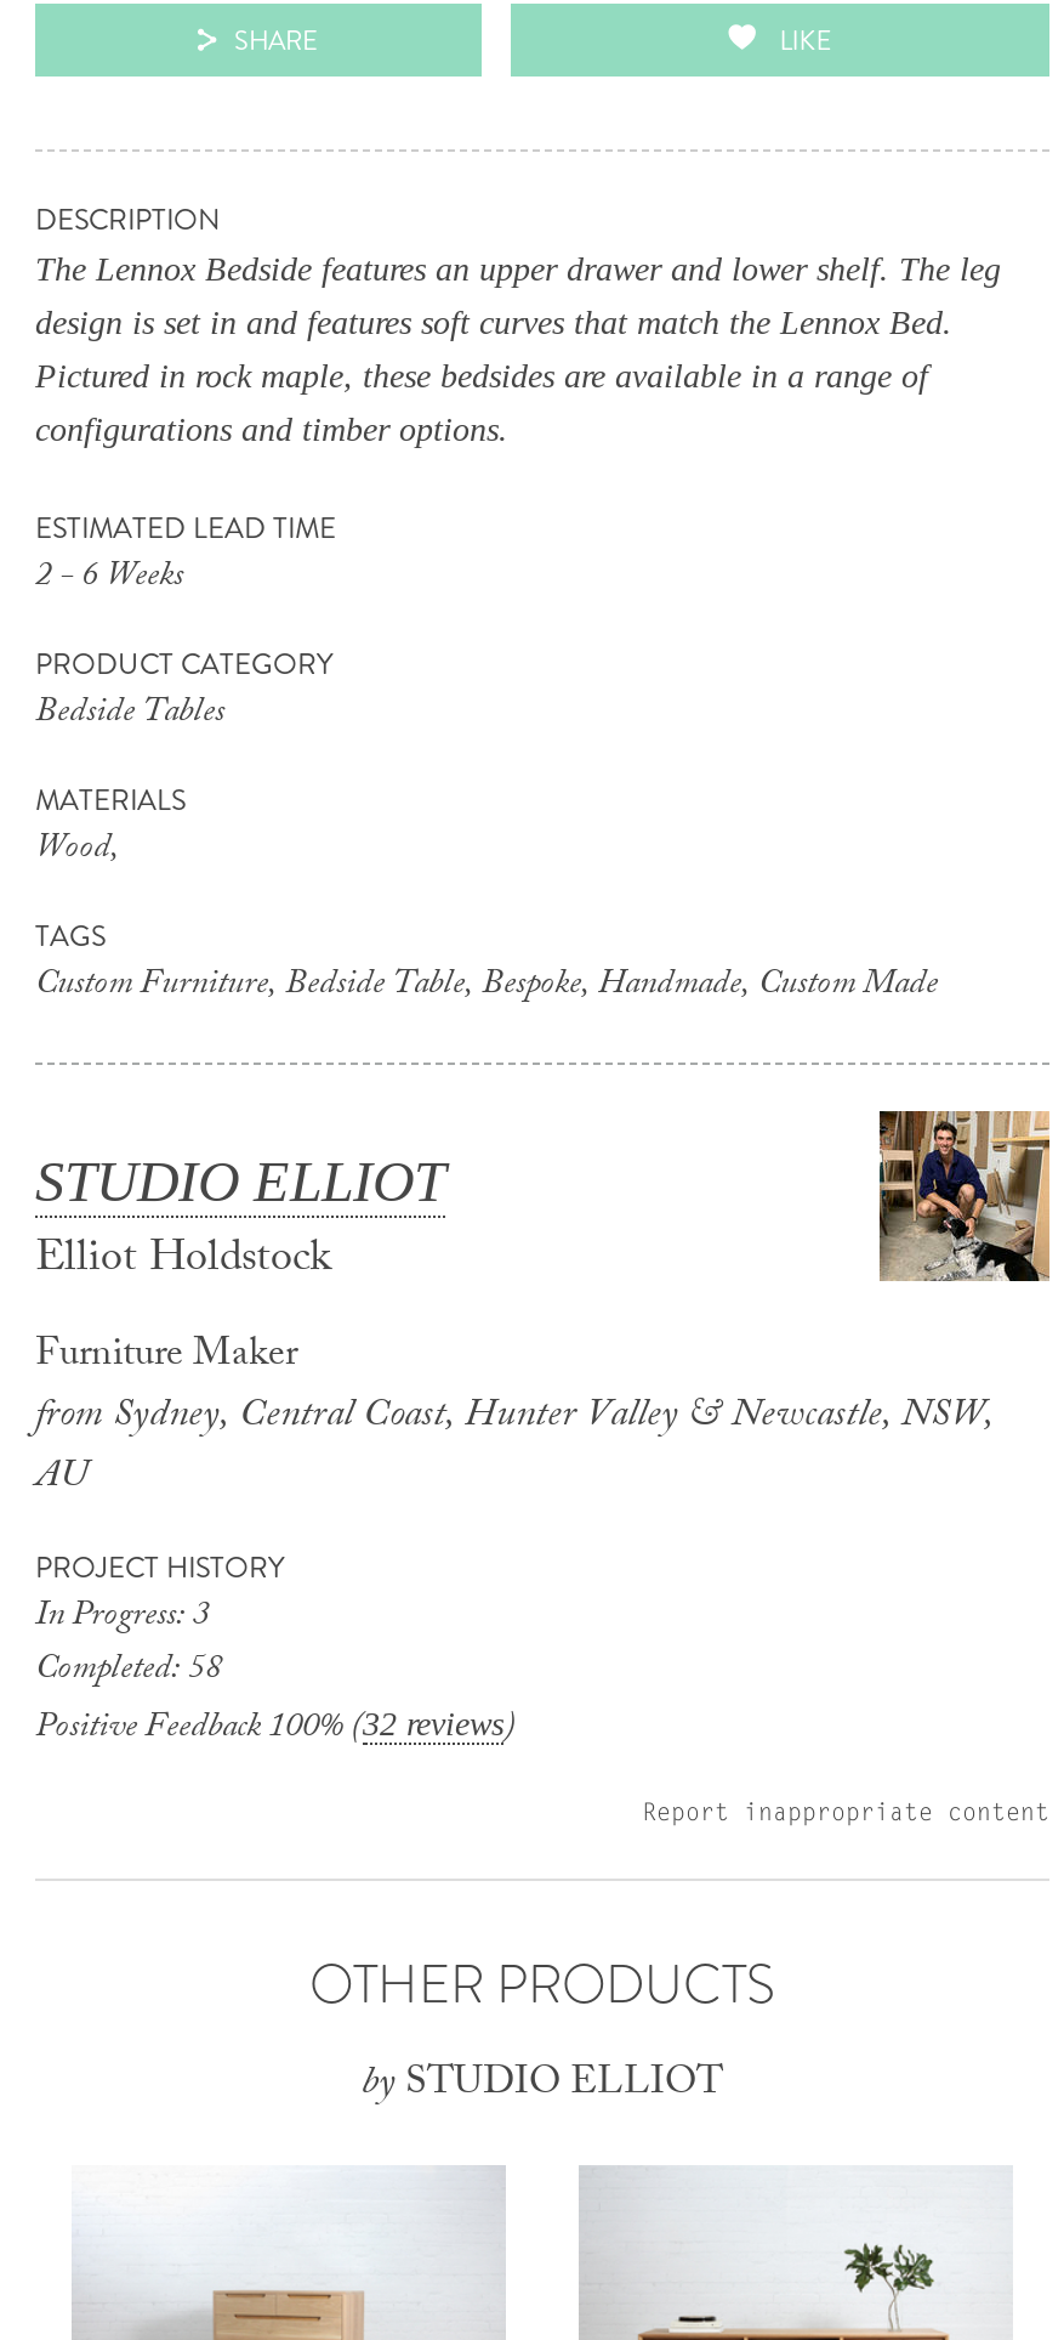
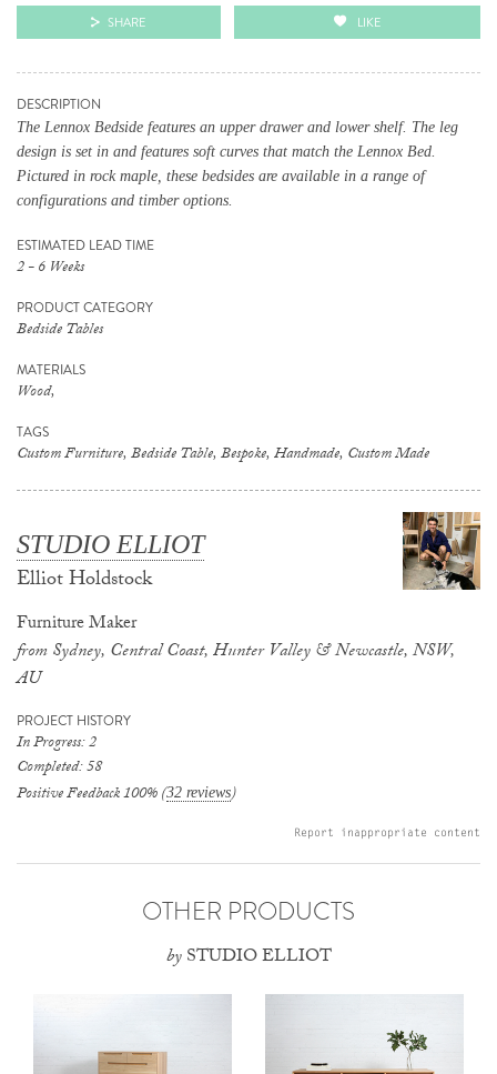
- In Progress: 3
+ In Progress: 2
